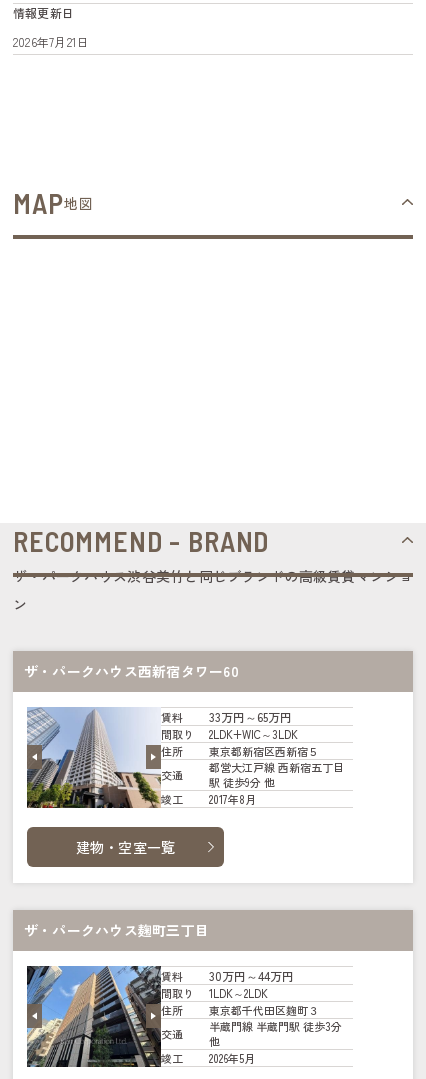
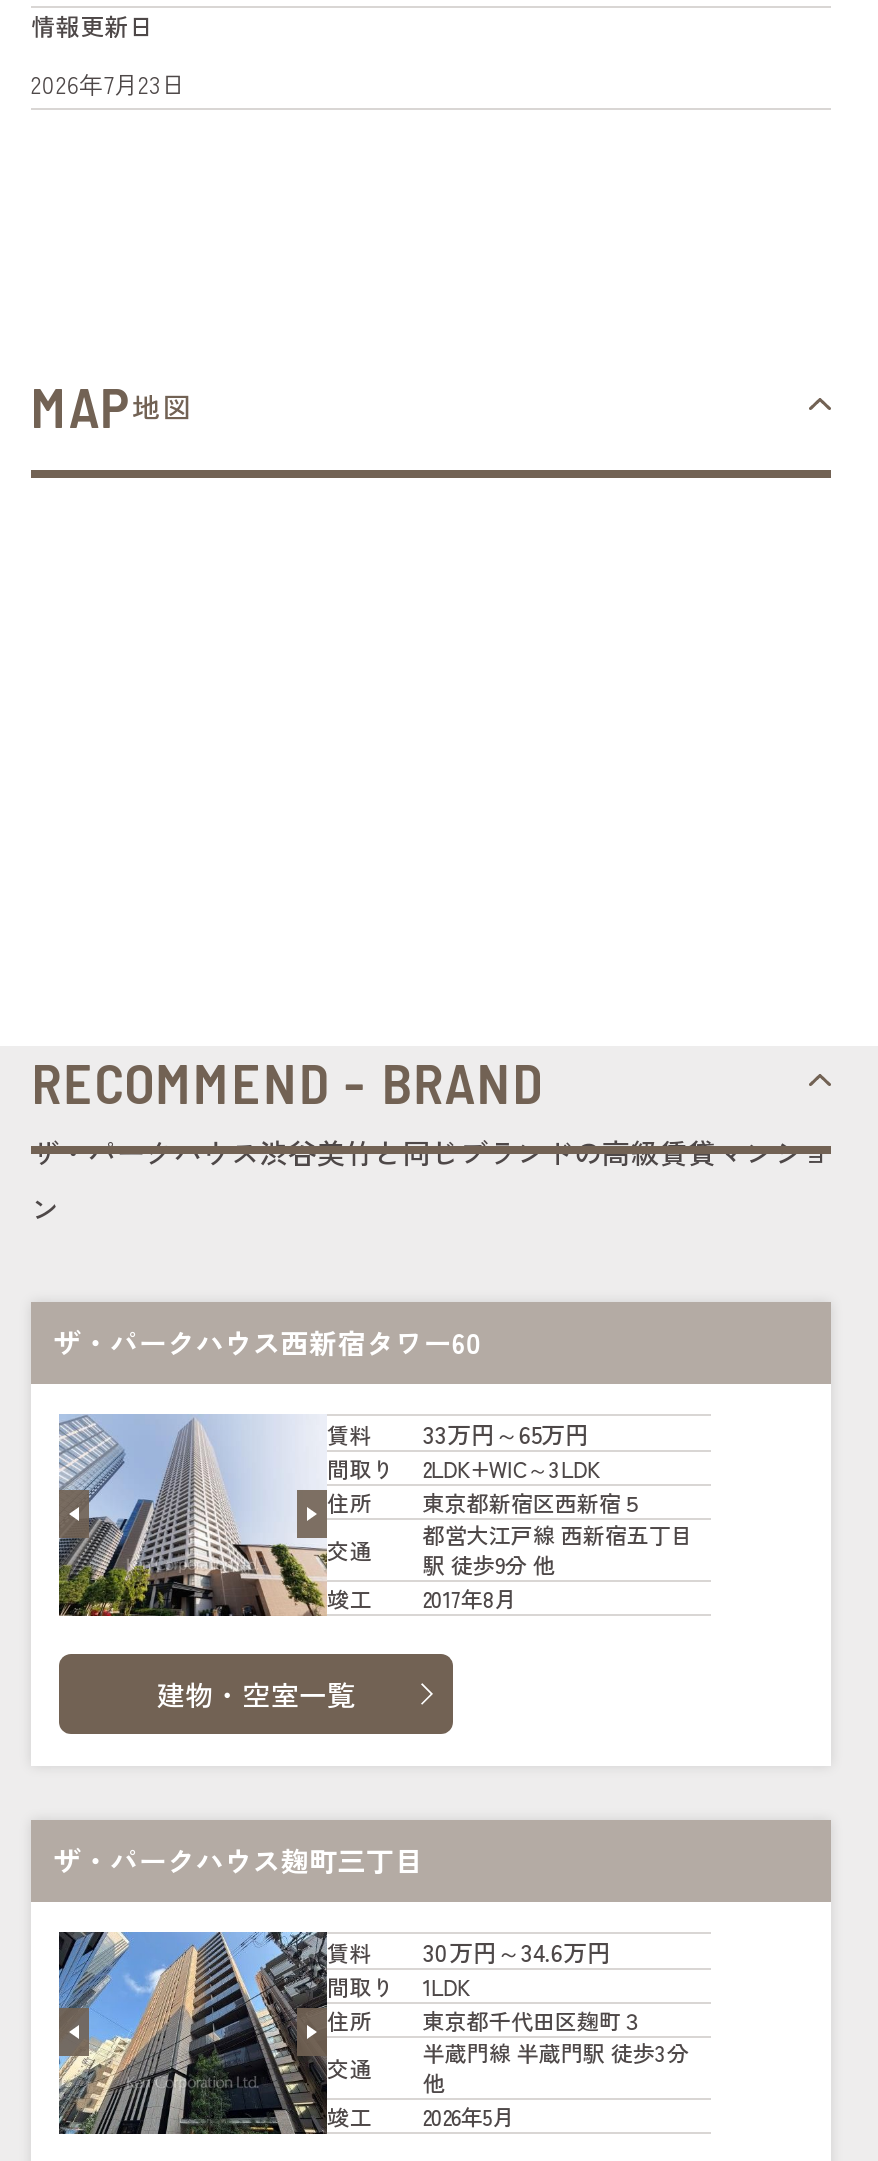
- 2026年7月21日
+ 2026年7月23日

- 30万円～44万円
+ 30万円～34.6万円

- 間取り 1LDK～2LDK
+ 間取り 1LDK
